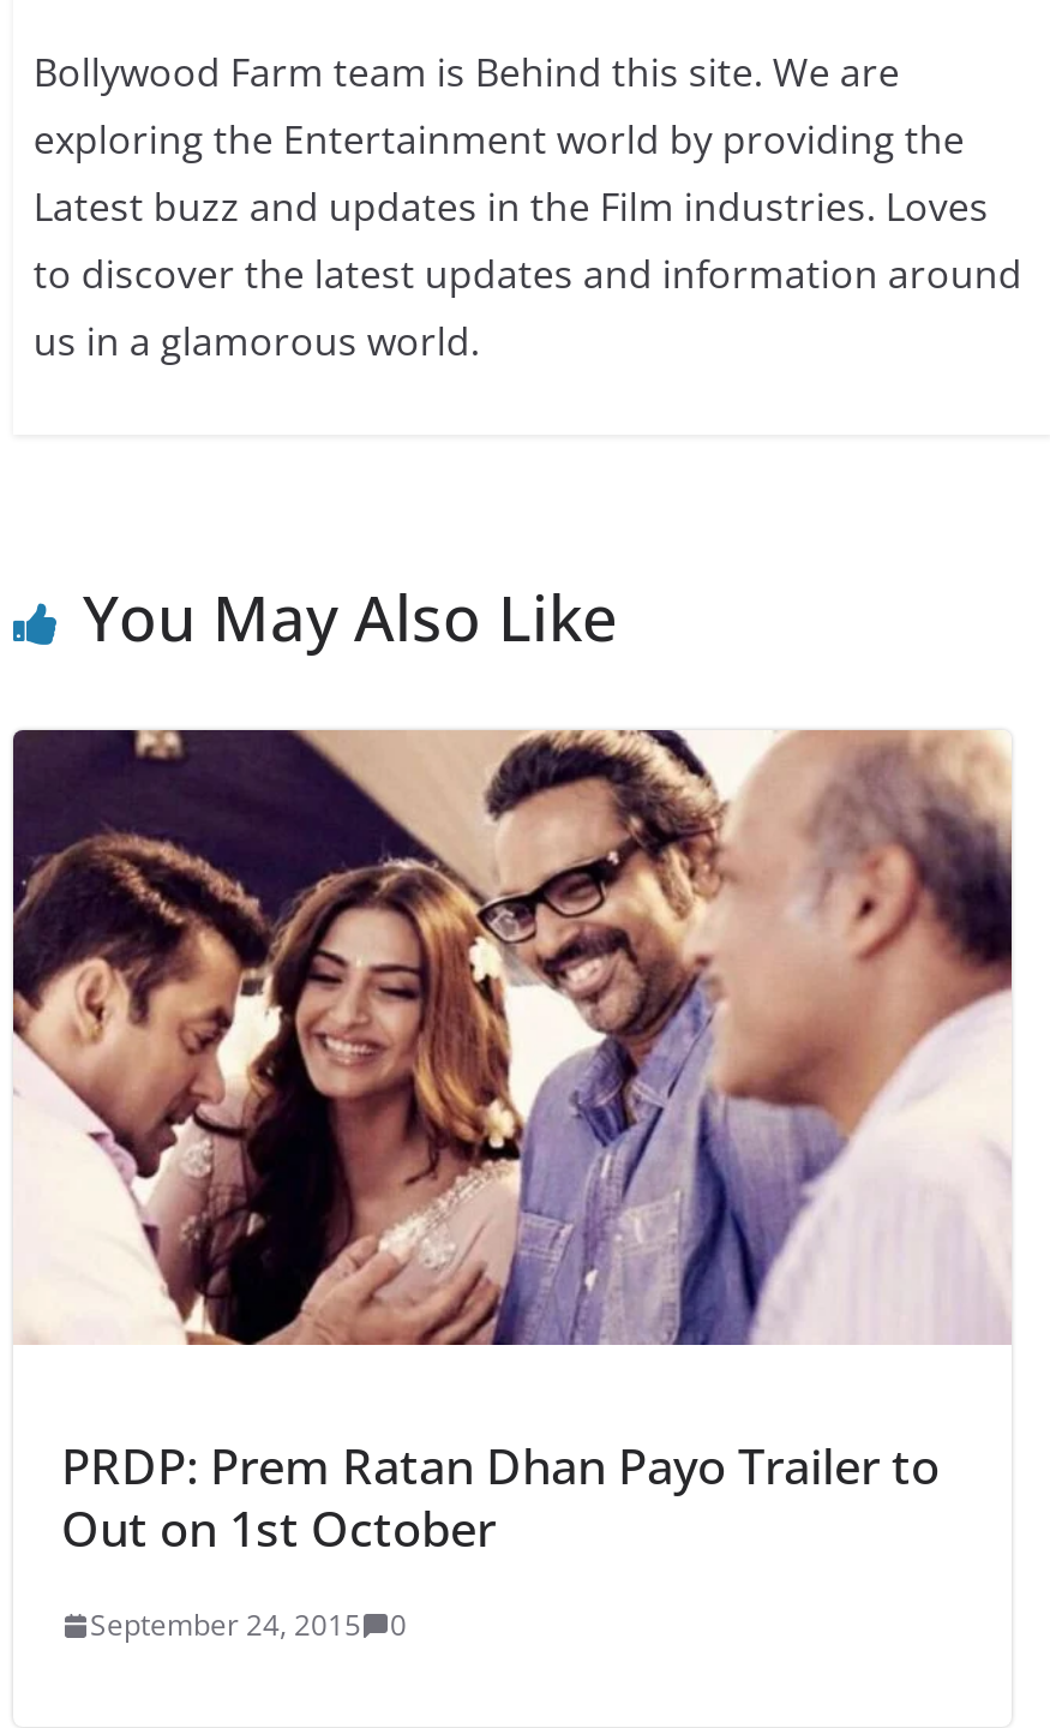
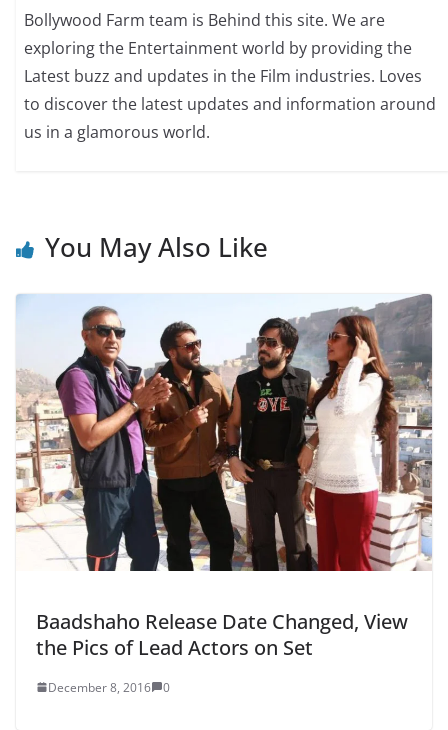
- [image]
- PRDP: Prem Ratan Dhan Payo Trailer to
- Out on 1st October
+ [image]
+ Baadshaho Release Date Changed, View
+ the Pics of Lead Actors on Set

- September 24, 2015 0
+ December 8, 2016 0
